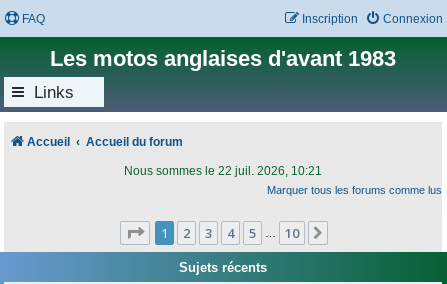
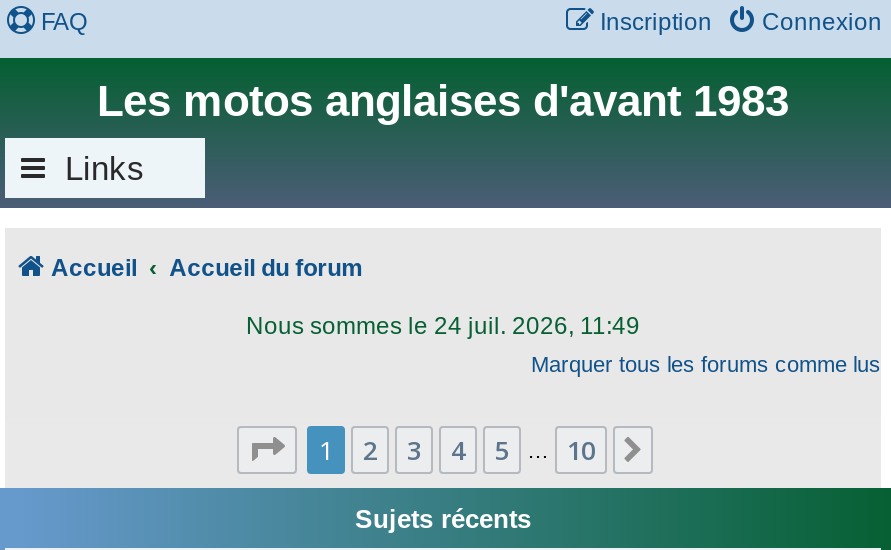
- Nous sommes le 22 juil. 2026, 10:21
+ Nous sommes le 24 juil. 2026, 11:49
